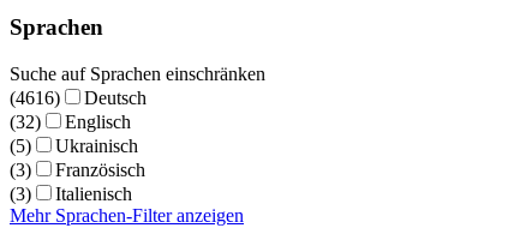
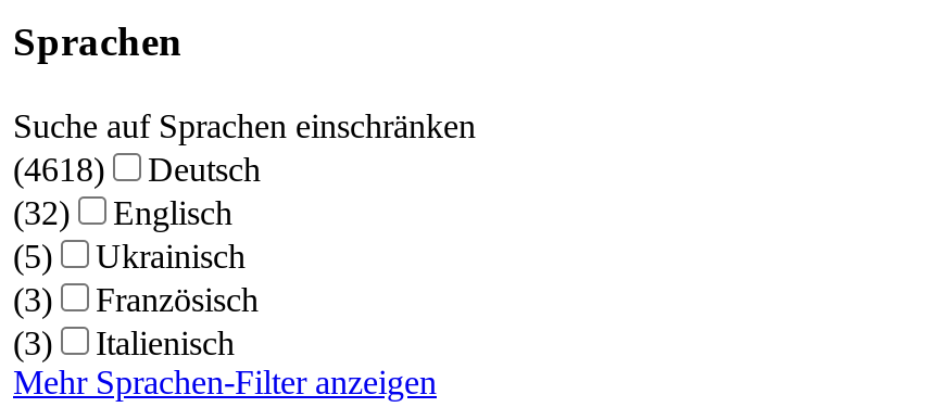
- (4616) Deutsch
+ (4618) Deutsch
